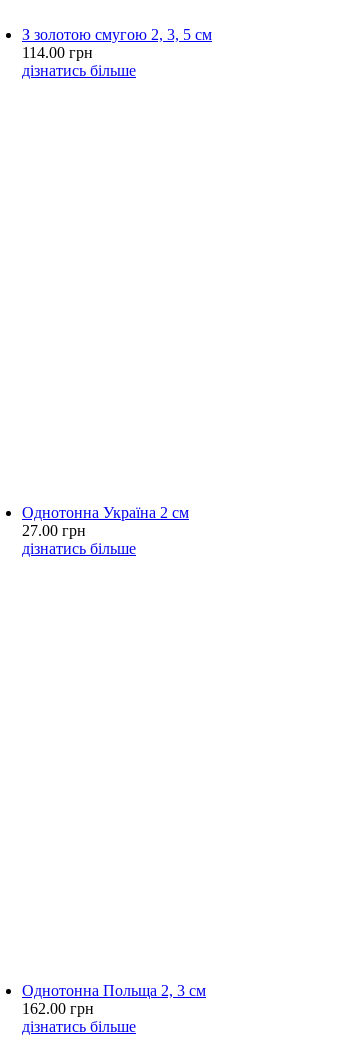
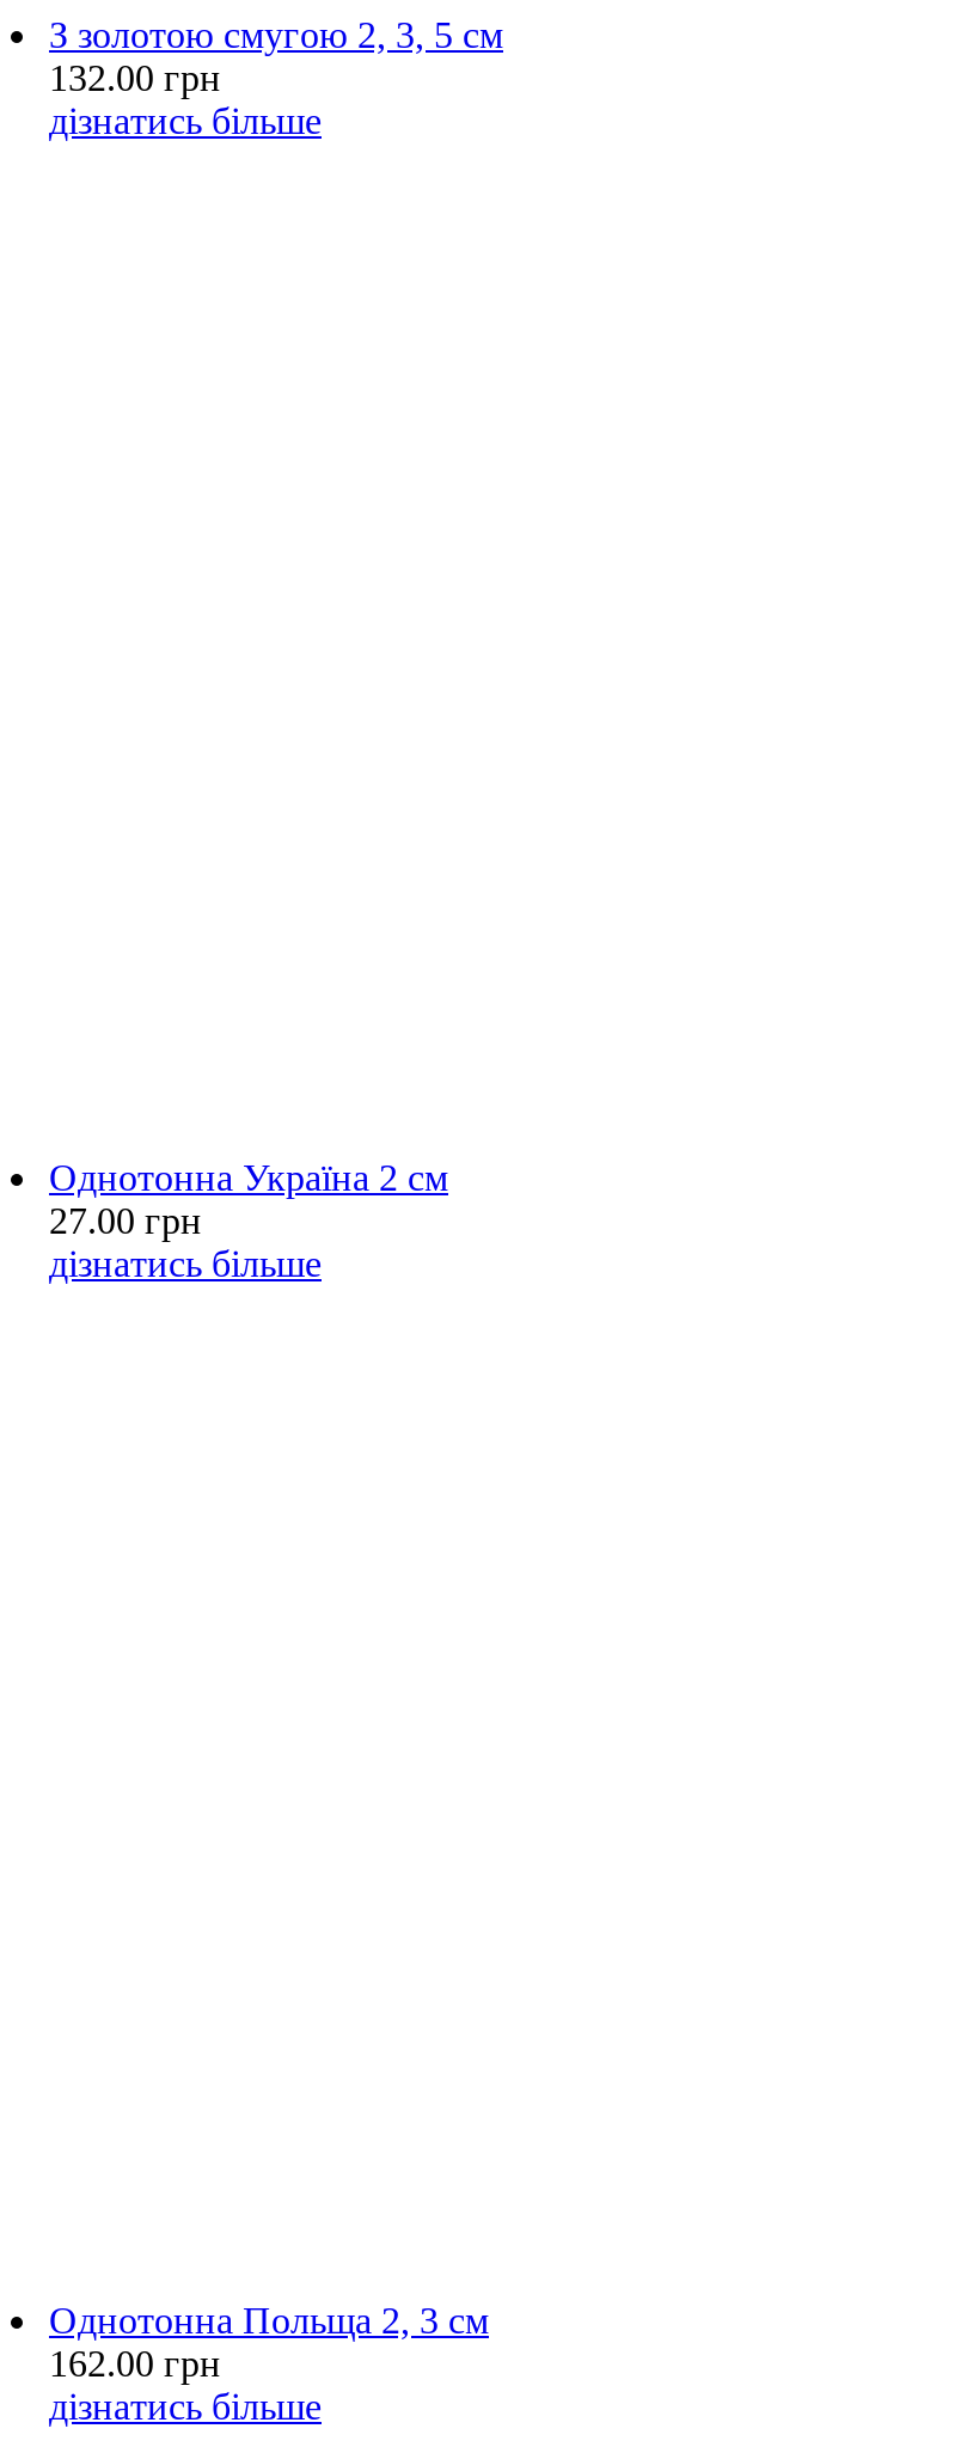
- 114.00 грн
+ 132.00 грн
